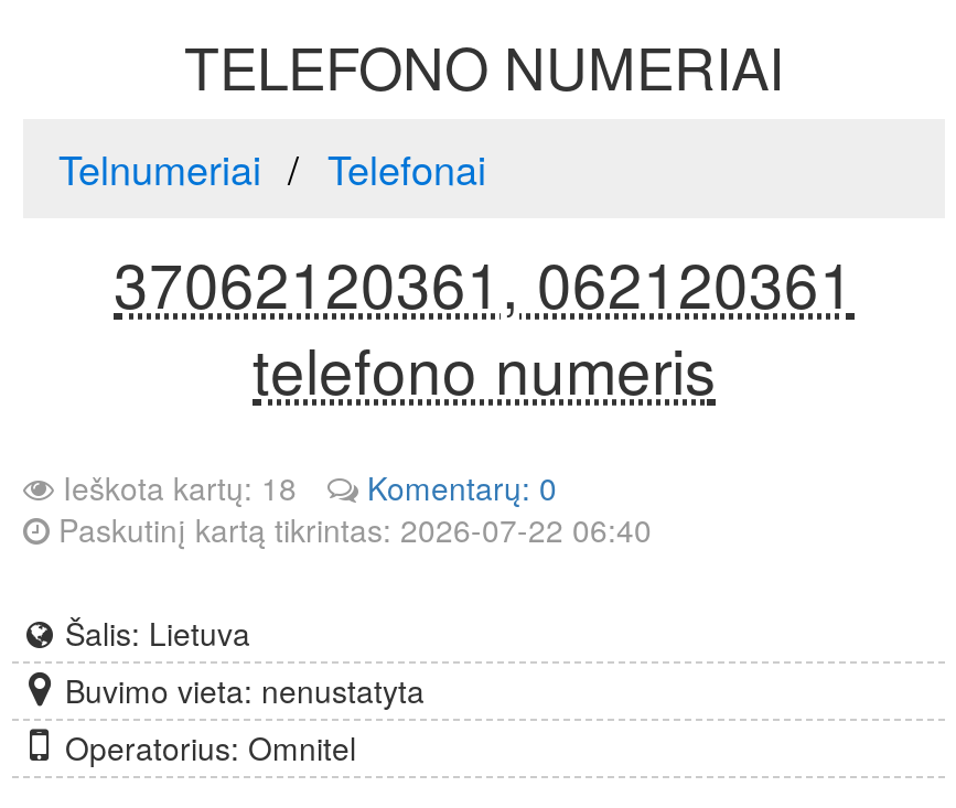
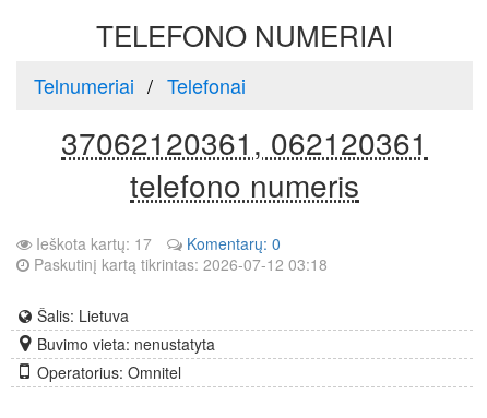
- Ieškota kartų: 18
+ Ieškota kartų: 17

- Paskutinį kartą tikrintas: 2026-07-22 06:40
+ Paskutinį kartą tikrintas: 2026-07-12 03:18
